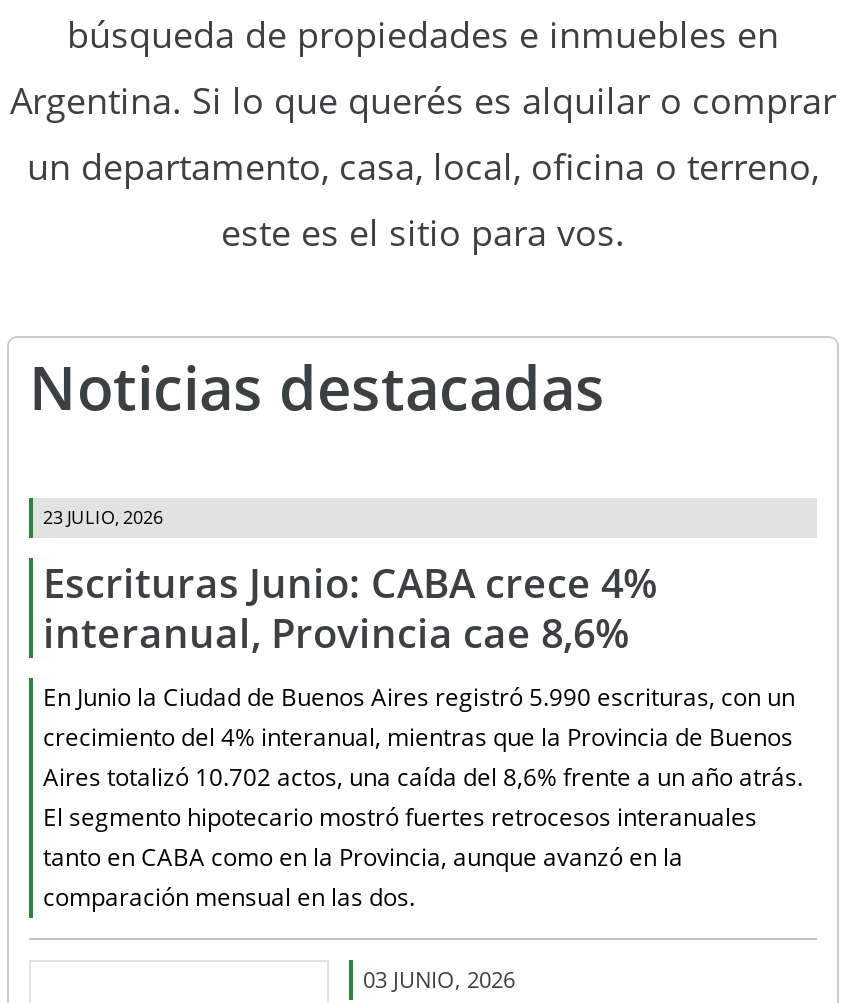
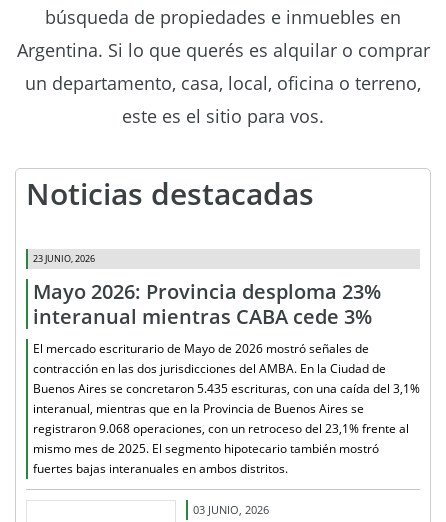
- 23 JULIO, 2026
+ 23 JUNIO, 2026

- Escrituras Junio: CABA crece 4%
- interanual, Provincia cae 8,6%
- En Junio la Ciudad de Buenos Aires registró 5.990 escrituras, con un
- crecimiento del 4% interanual, mientras que la Provincia de Buenos
- Aires totalizó 10.702 actos, una caída del 8,6% frente a un año atrás.
- El segmento hipotecario mostró fuertes retrocesos interanuales
- tanto en CABA como en la Provincia, aunque avanzó en la
- comparación mensual en las dos.
+ Mayo 2026: Provincia desploma 23%
+ interanual mientras CABA cede 3%
+ El mercado escriturario de Mayo de 2026 mostró señales de
+ contracción en las dos jurisdicciones del AMBA. En la Ciudad de
+ Buenos Aires se concretaron 5.435 escrituras, con una caída del 3,1%
+ interanual, mientras que en la Provincia de Buenos Aires se
+ registraron 9.068 operaciones, con un retroceso del 23,1% frente al
+ mismo mes de 2025. El segmento hipotecario también mostró
+ fuertes bajas interanuales en ambos distritos.
